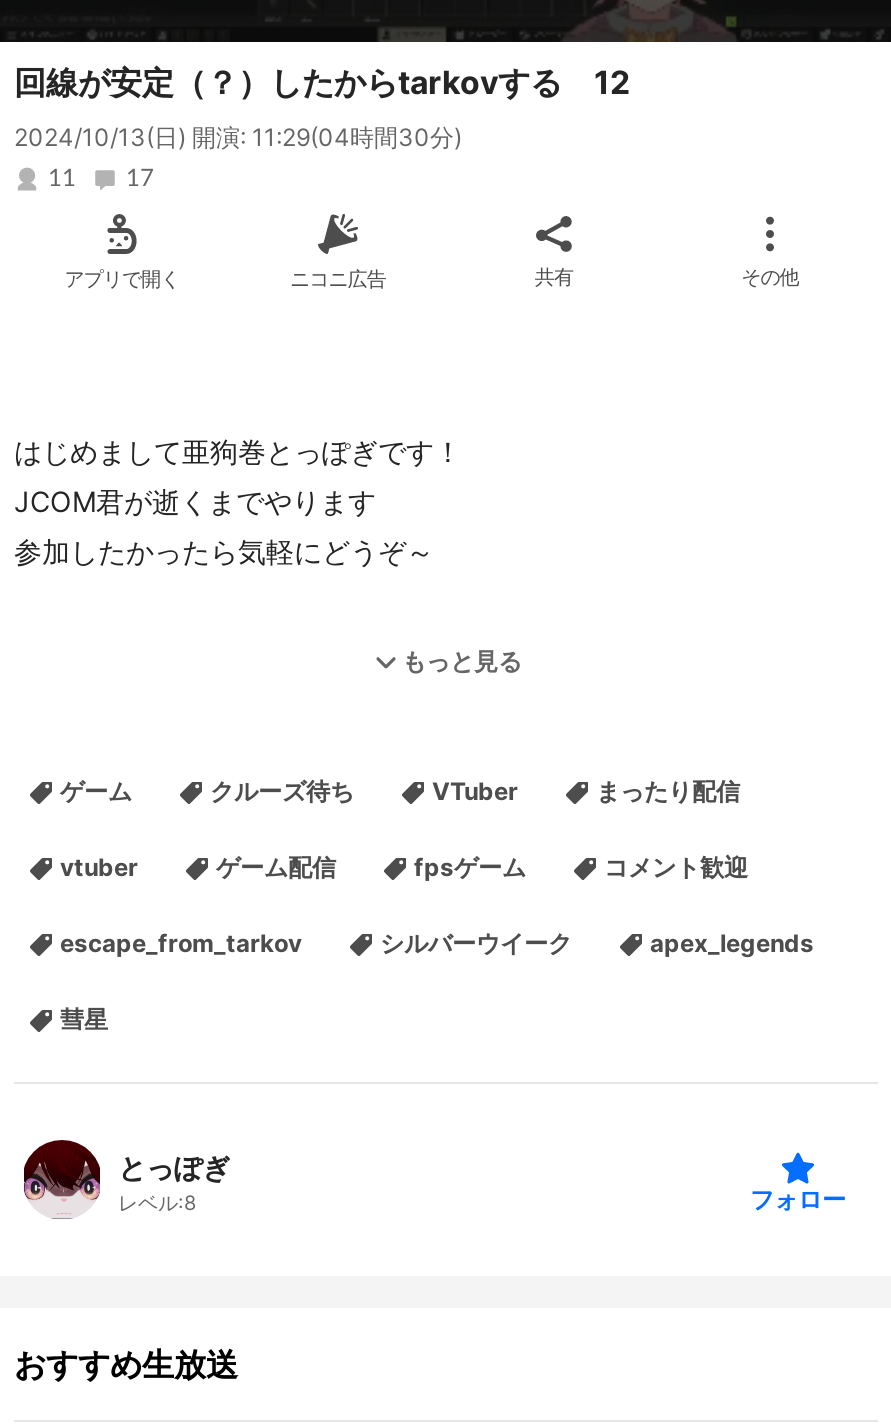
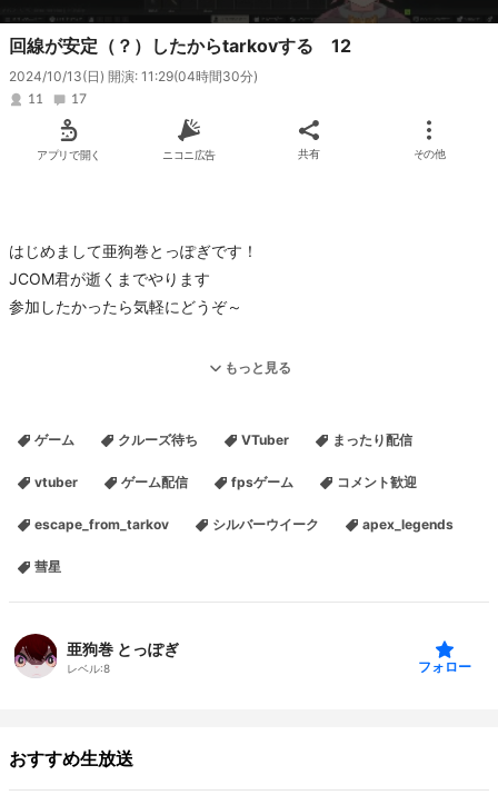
- とっぽぎ
+ 亜狗巻 とっぽぎ
